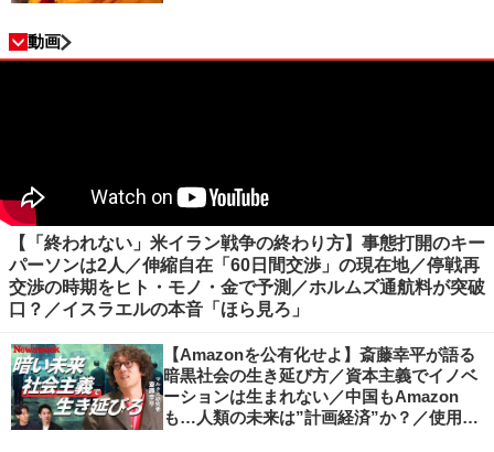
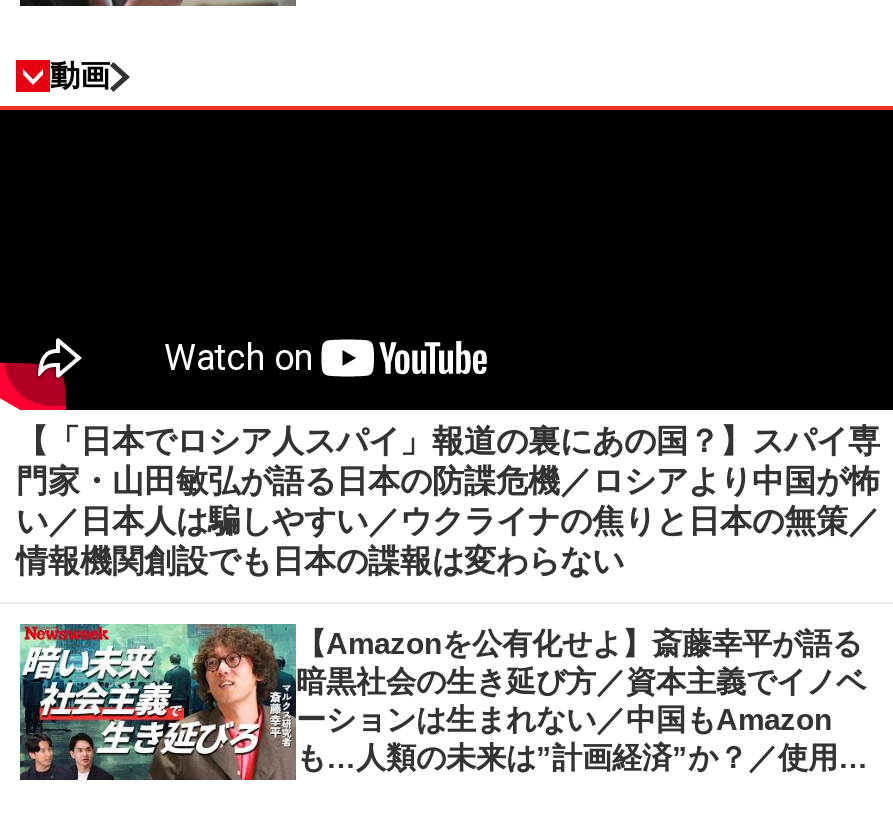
- 【「終われない」米イラン戦争の終わり方】事態打開のキー
- パーソンは2人／伸縮自在「60日間交渉」の現在地／停戦再
- 交渉の時期をヒト・モノ・金で予測／ホルムズ通航料が突破
- 口？／イスラエルの本音「ほら見ろ」
+ 【「日本でロシア人スパイ」報道の裏にあの国？】スパイ専
+ 門家・山田敏弘が語る日本の防諜危機／ロシアより中国が怖
+ い／日本人は騙しやすい／ウクライナの焦りと日本の無策／
+ 情報機関創設でも日本の諜報は変わらない
